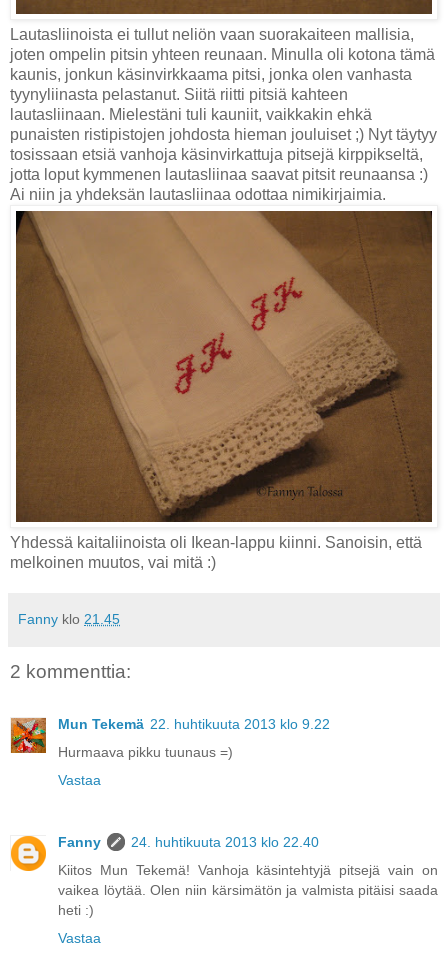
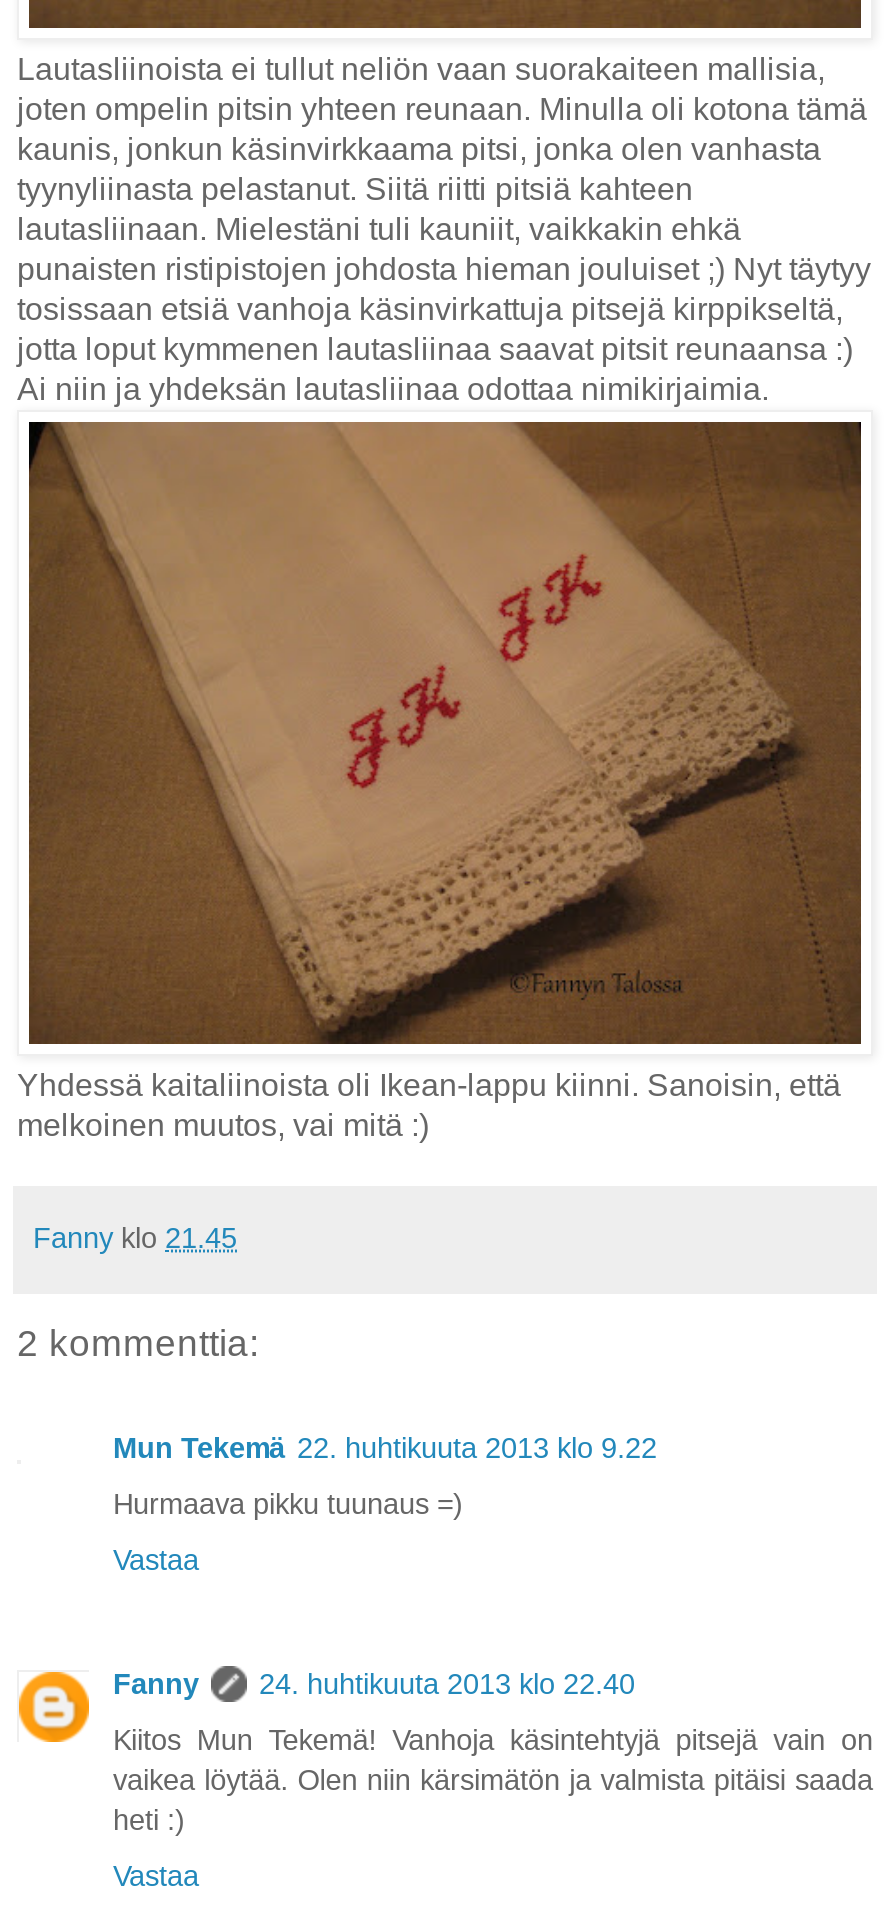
- [image]
